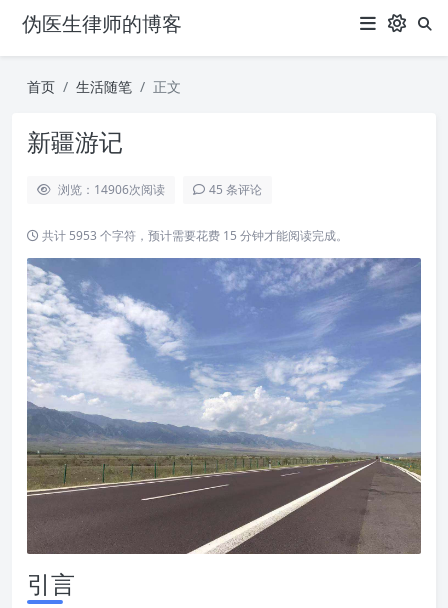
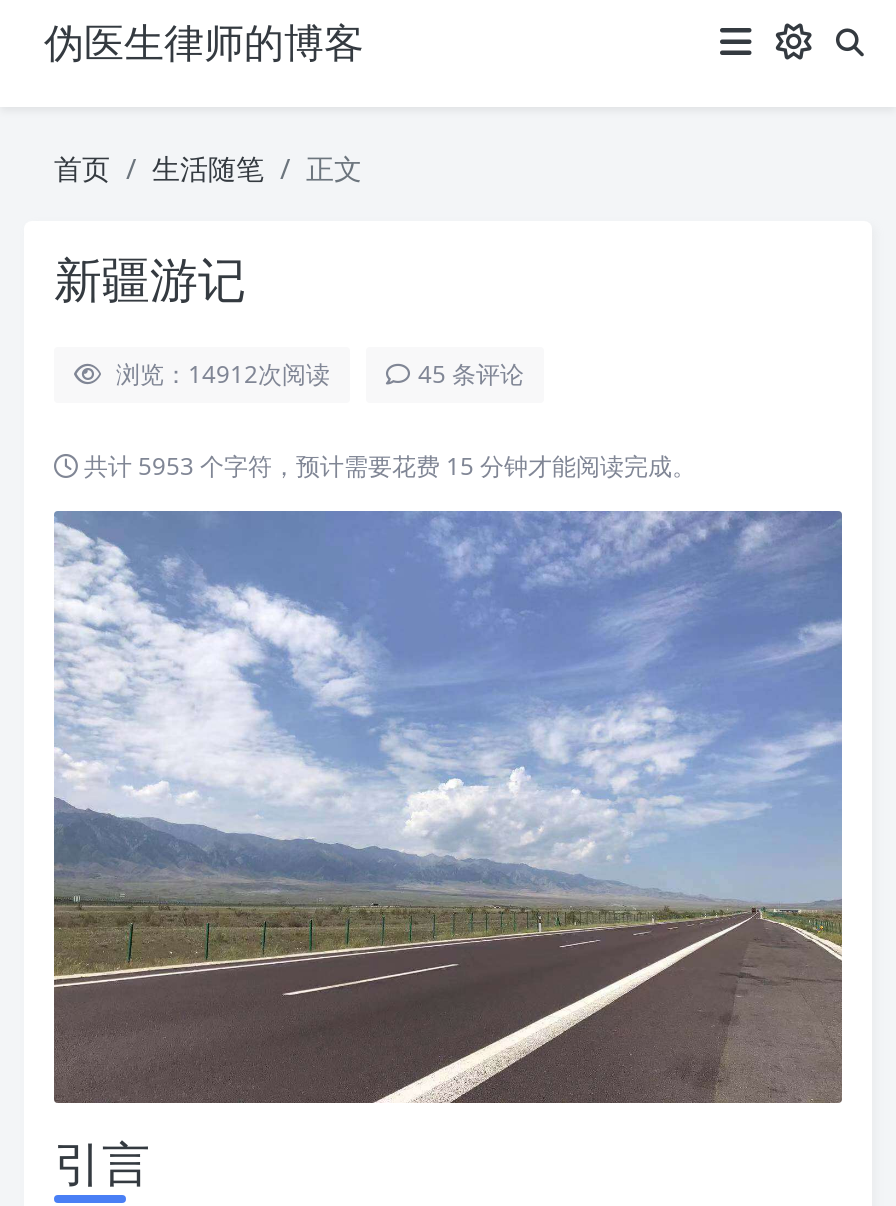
- 浏览：14906次阅读
+ 浏览：14912次阅读
